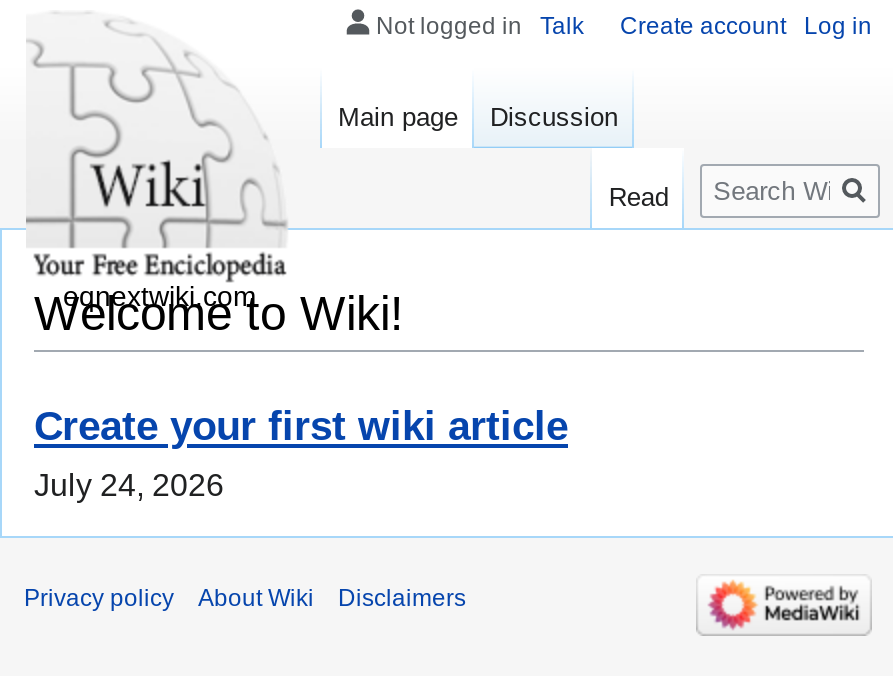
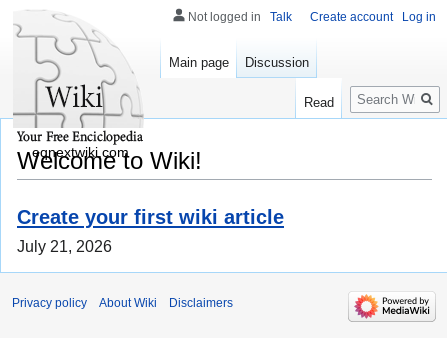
- July 24, 2026
+ July 21, 2026
